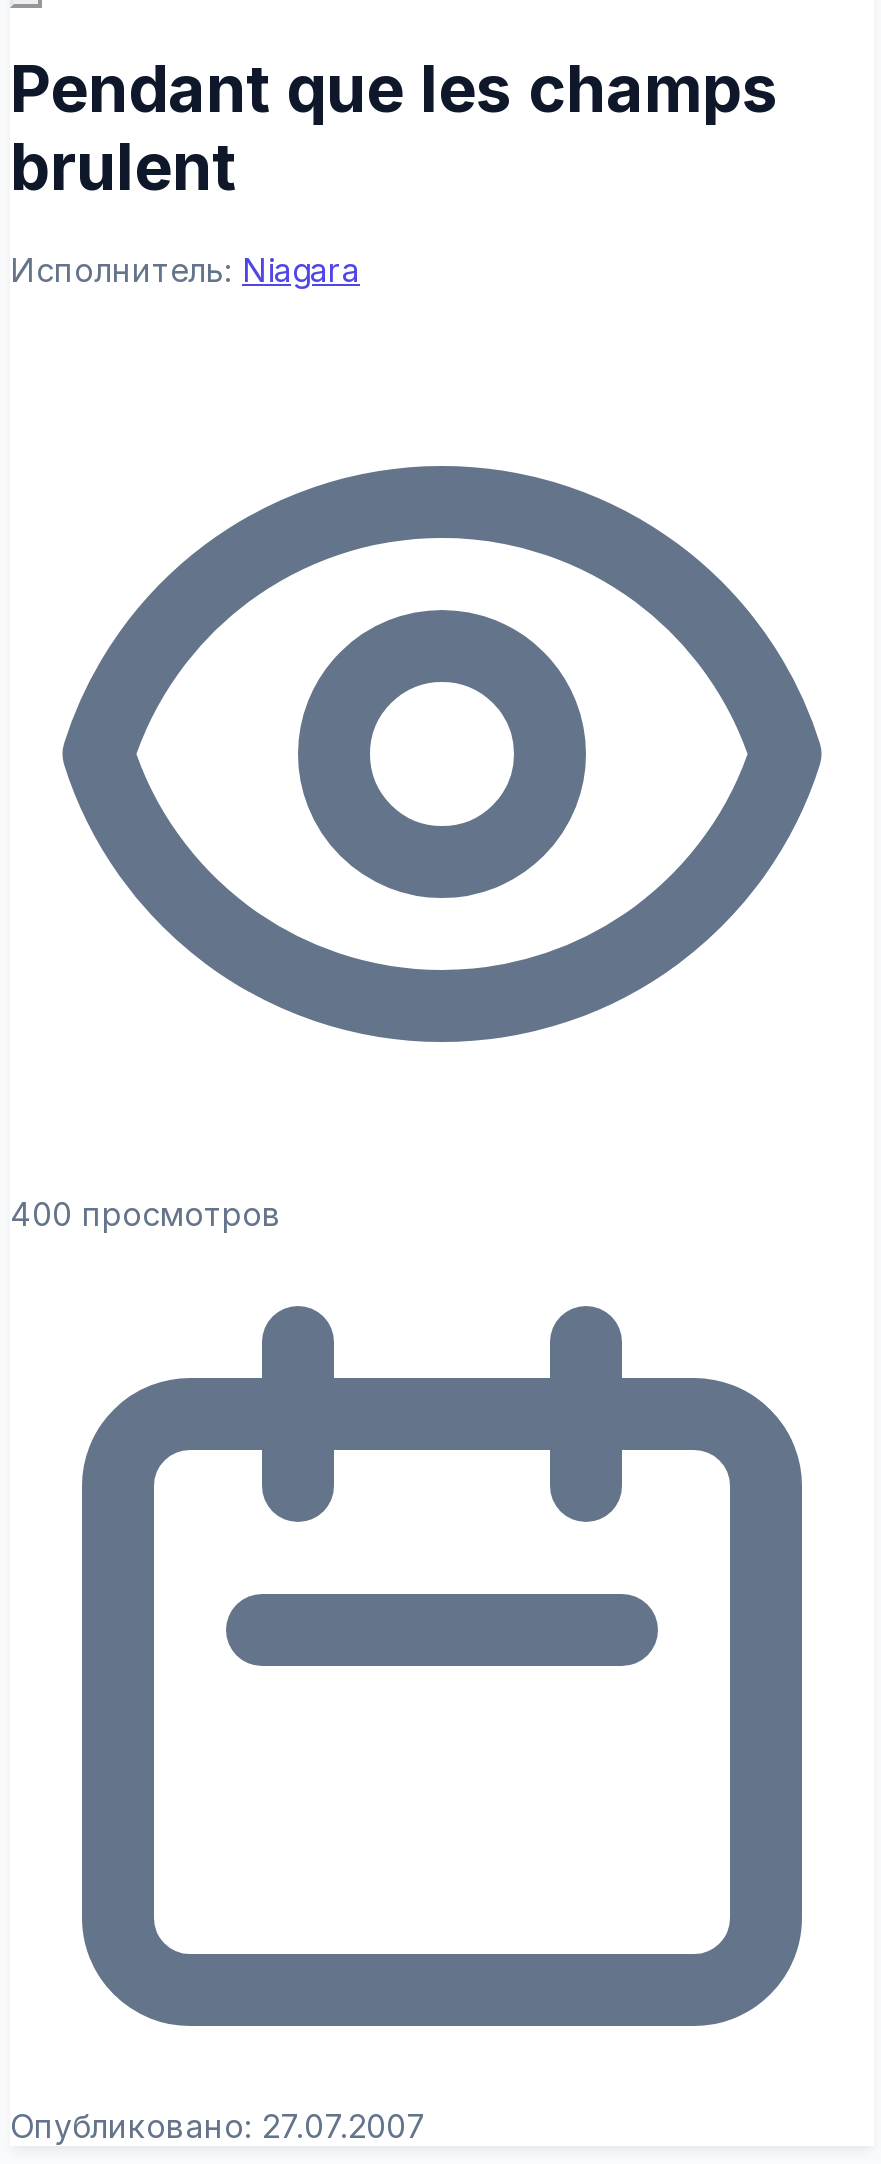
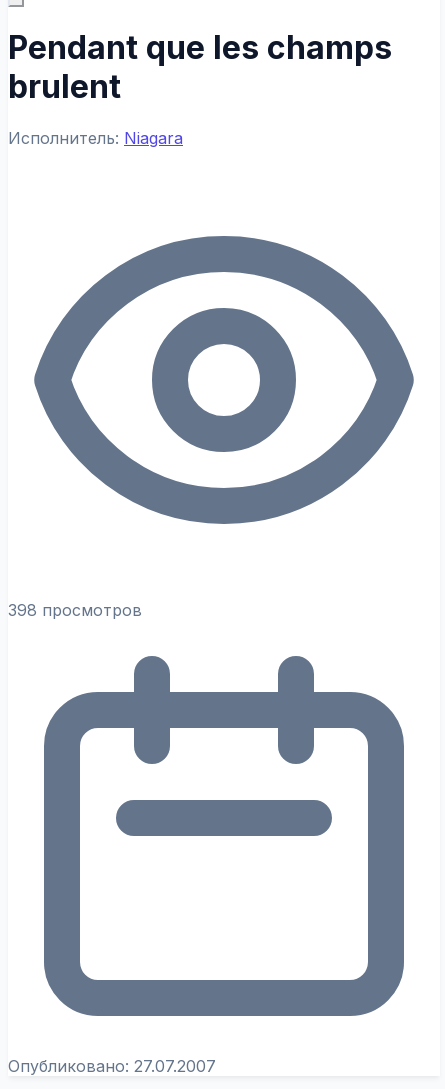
- 400 просмотров
+ 398 просмотров
